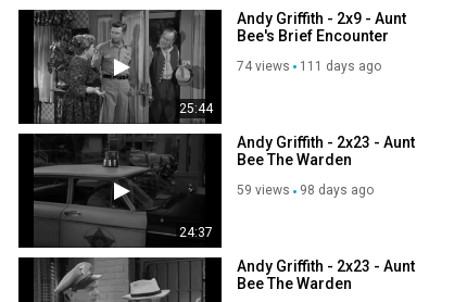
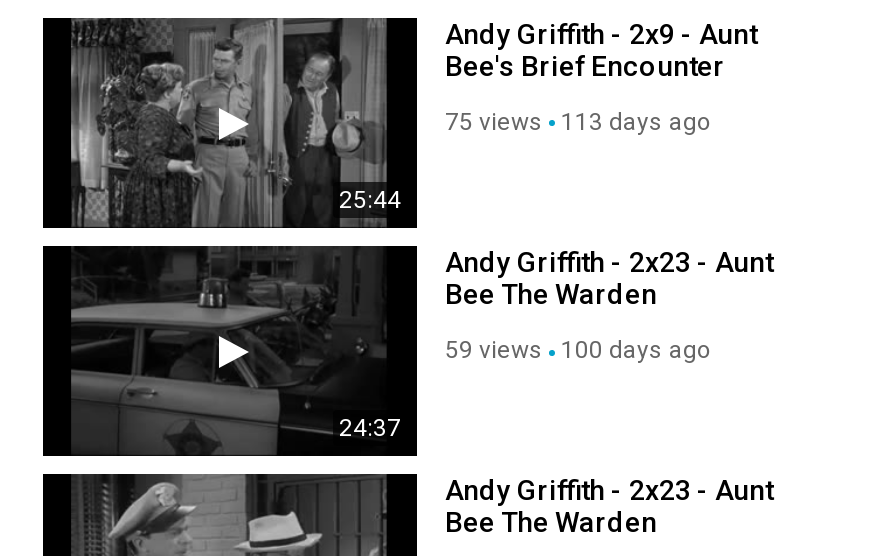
- 74 views
+ 75 views

- 111 days ago
+ 113 days ago

- 59 views 98 days ago
+ 59 views 100 days ago
